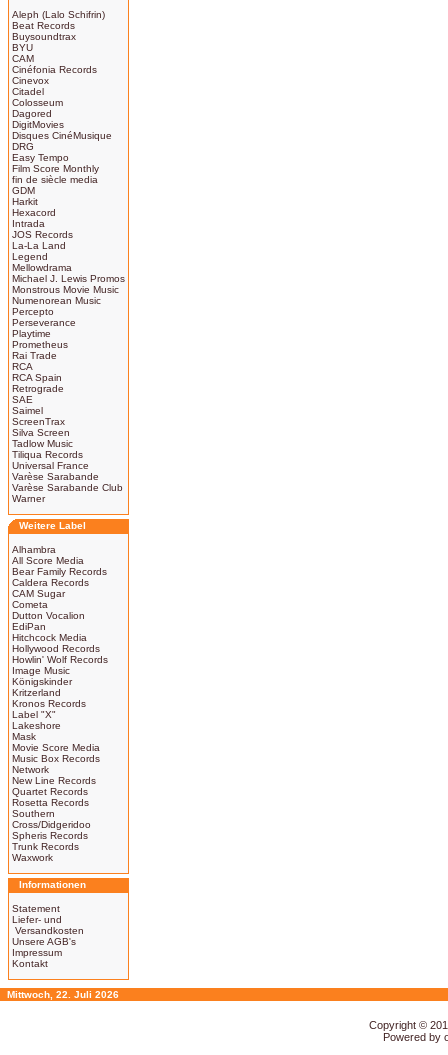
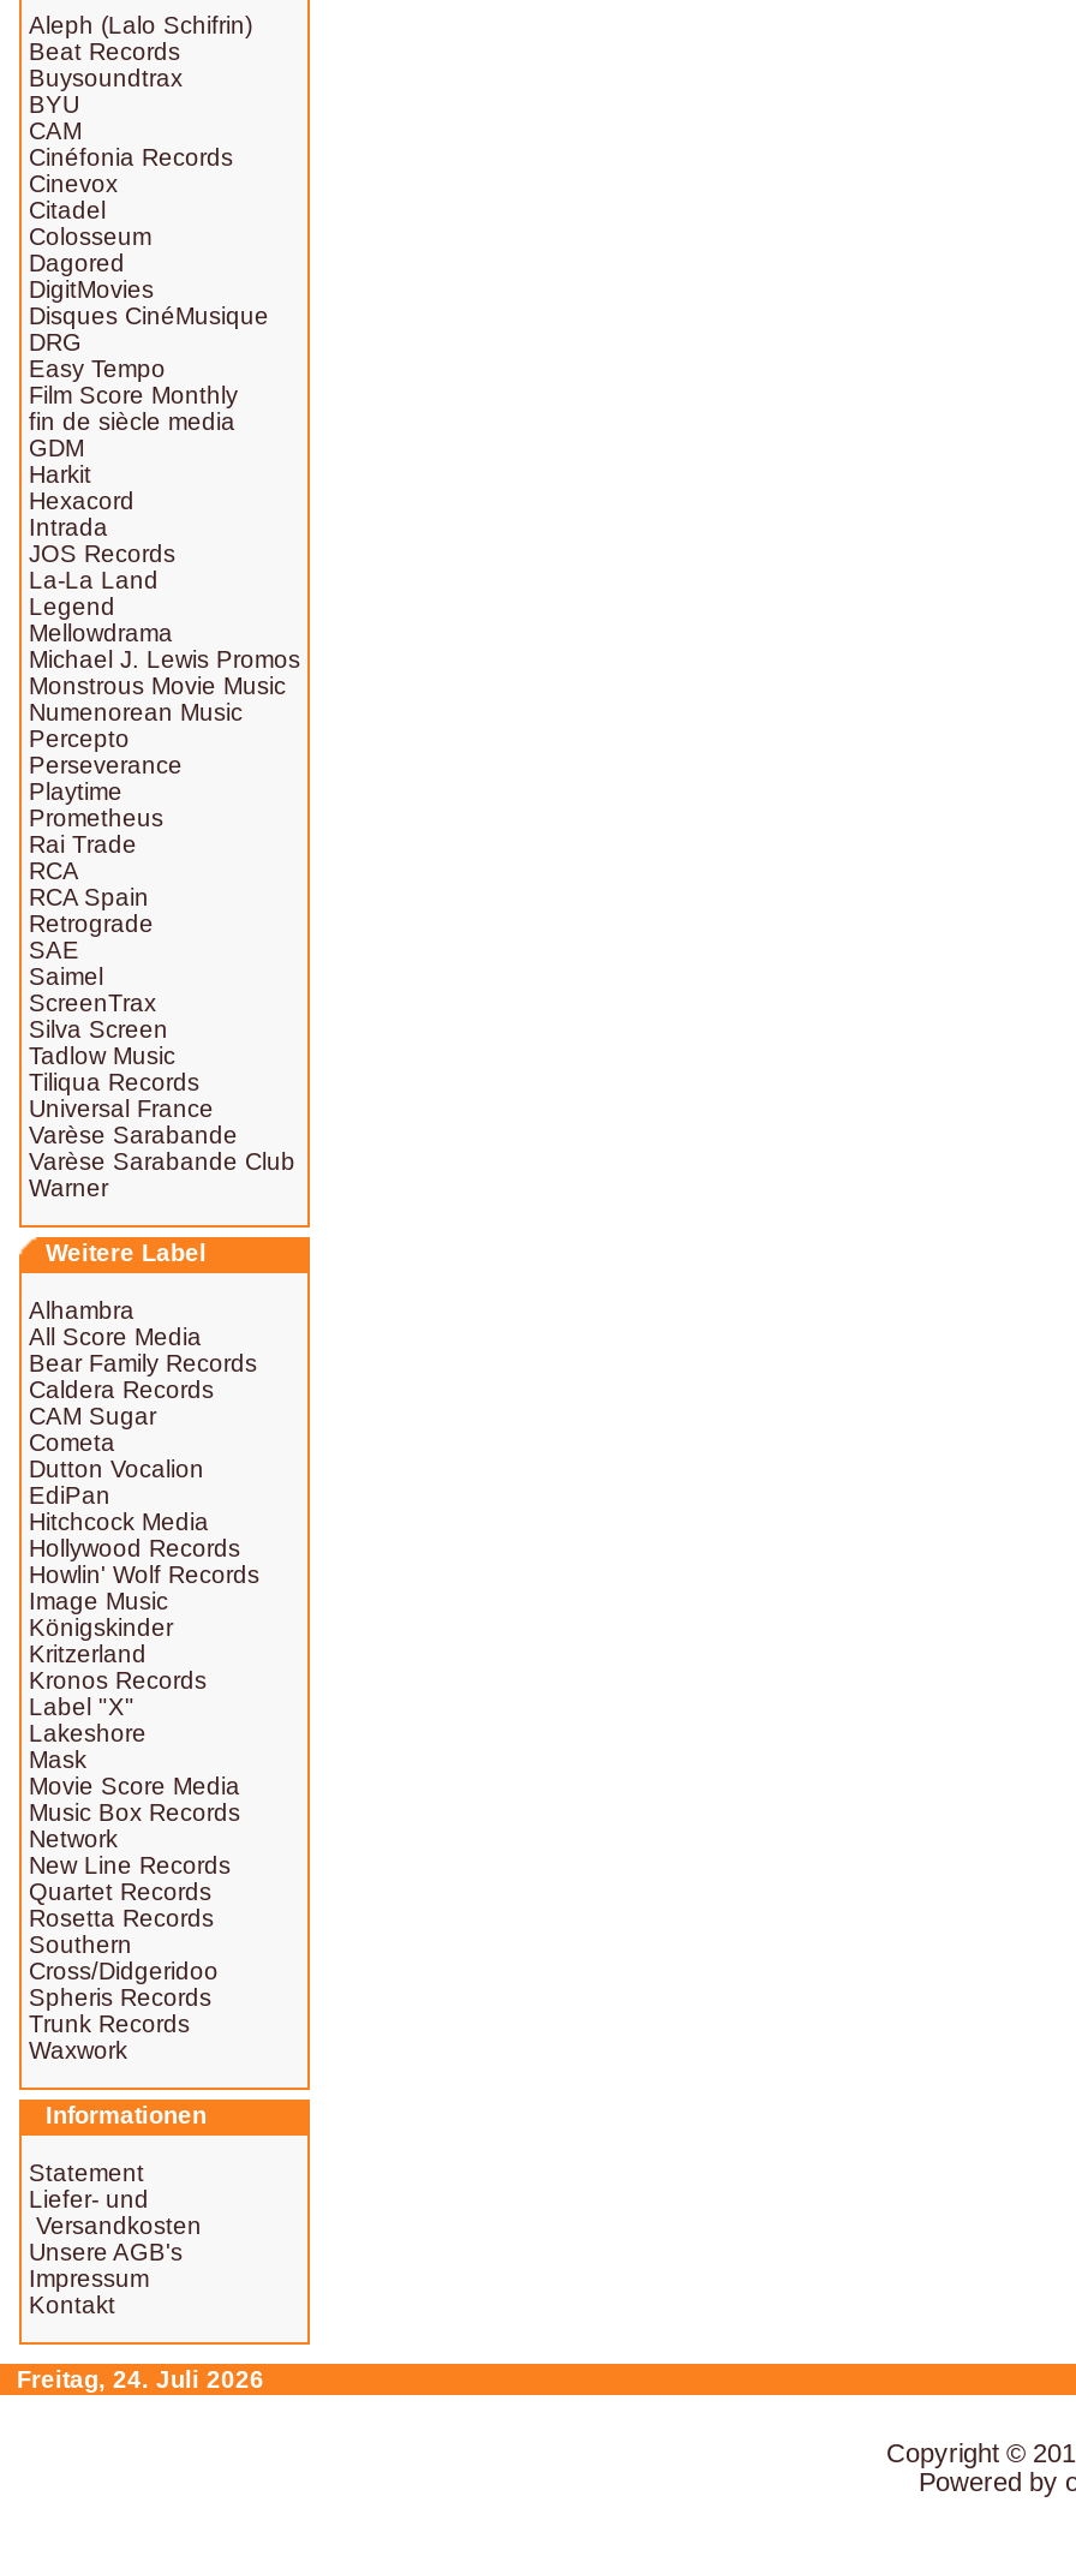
- Mittwoch, 22. Juli 2026
+ Freitag, 24. Juli 2026
